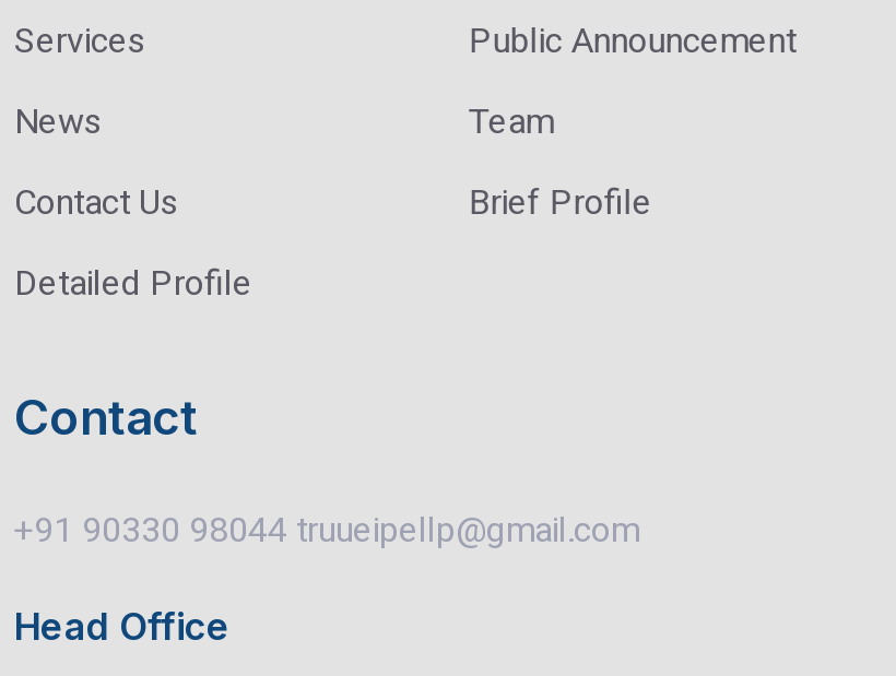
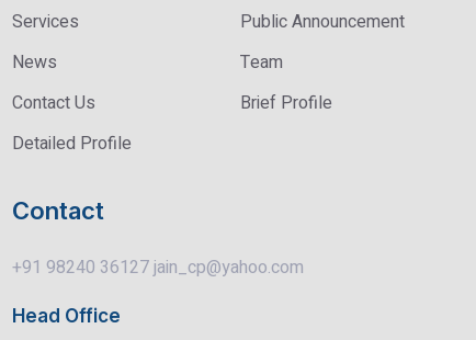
- +91 90330 98044 truueipellp@gmail.com
+ +91 98240 36127 jain_cp@yahoo.com
